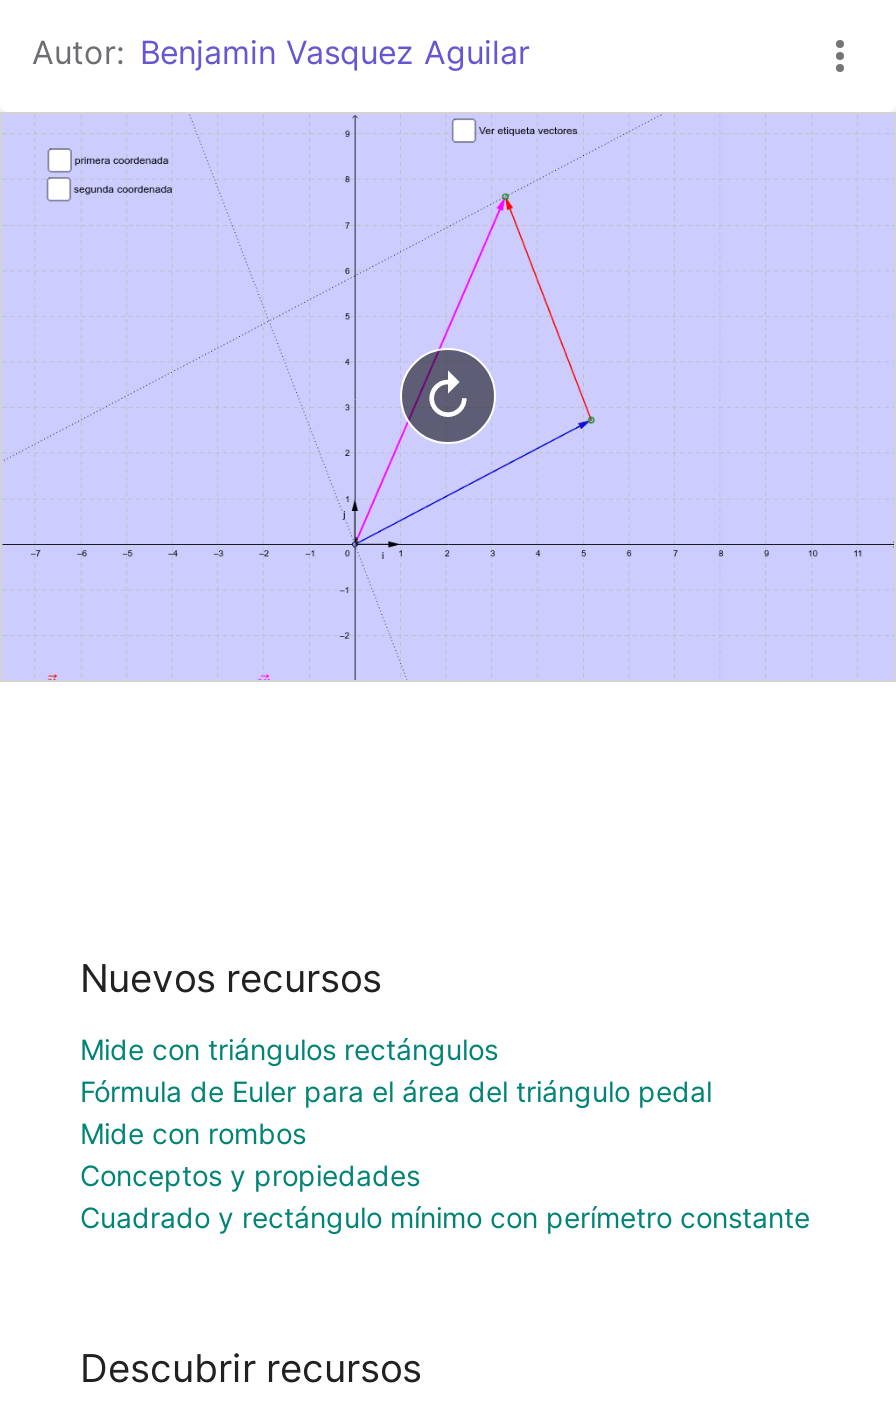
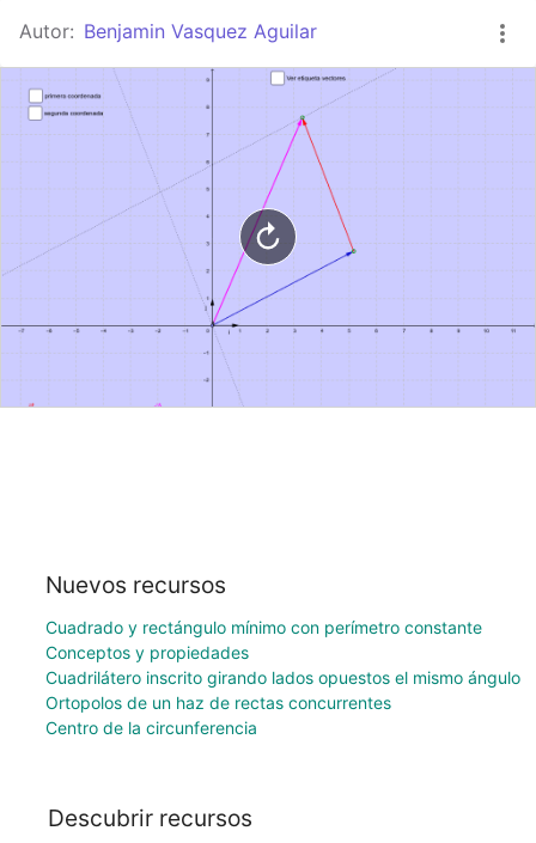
- Mide con triángulos rectángulos
- Fórmula de Euler para el área del triángulo pedal
- Mide con rombos

moved down: Conceptos y propiedades

moved up: Cuadrado y rectángulo mínimo con perímetro constante

+ Cuadrilátero inscrito girando lados opuestos el mismo ángulo
+ Ortopolos de un haz de rectas concurrentes
+ Centro de la circunferencia
